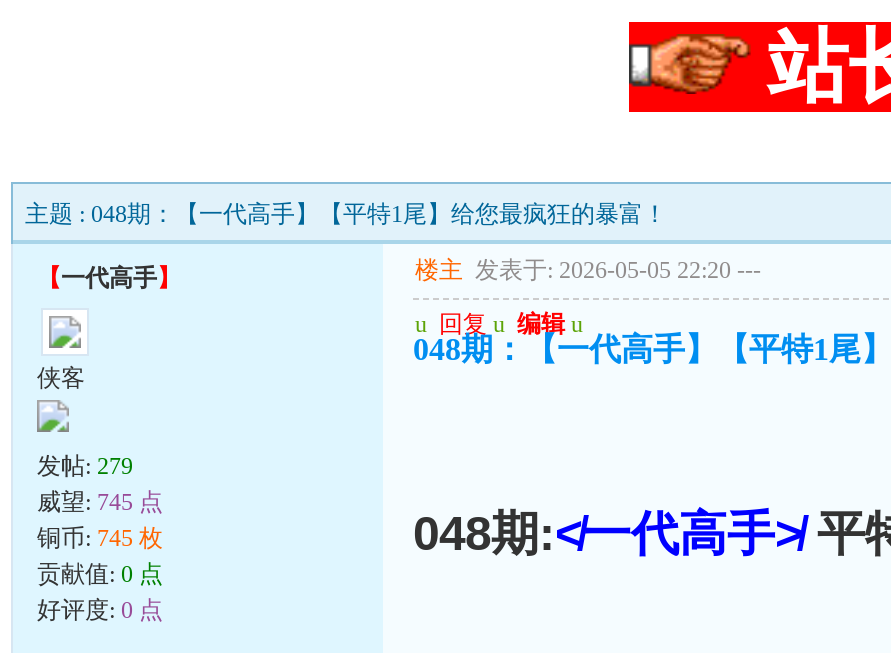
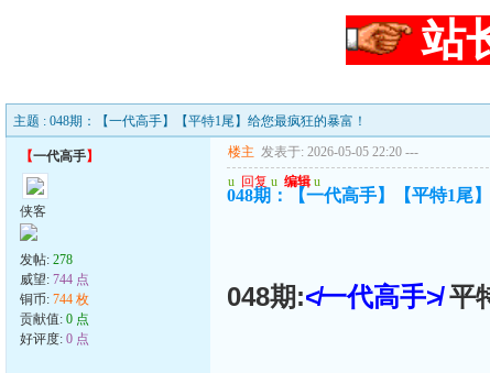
- 发帖: 279
+ 发帖: 278

- 威望: 745 点
+ 威望: 744 点

- 铜币: 745 枚
+ 铜币: 744 枚
